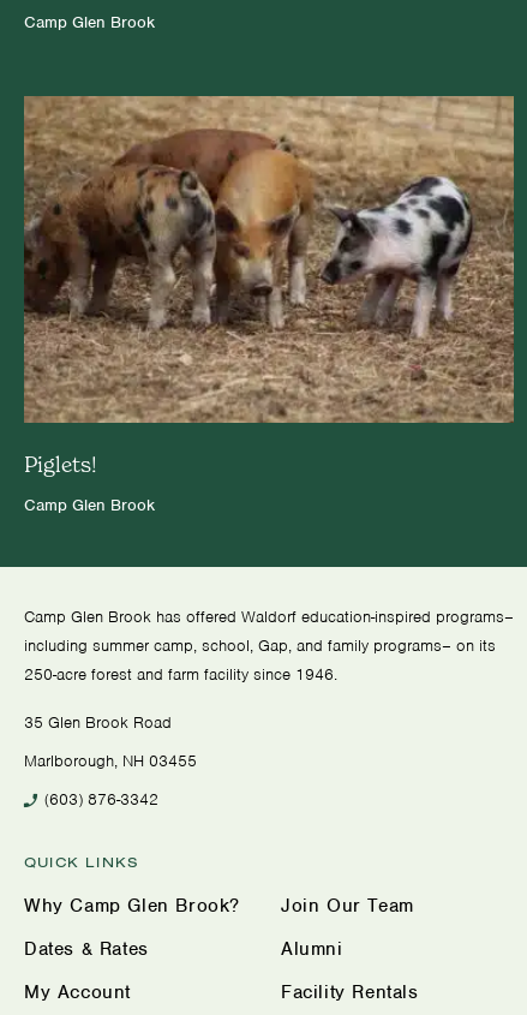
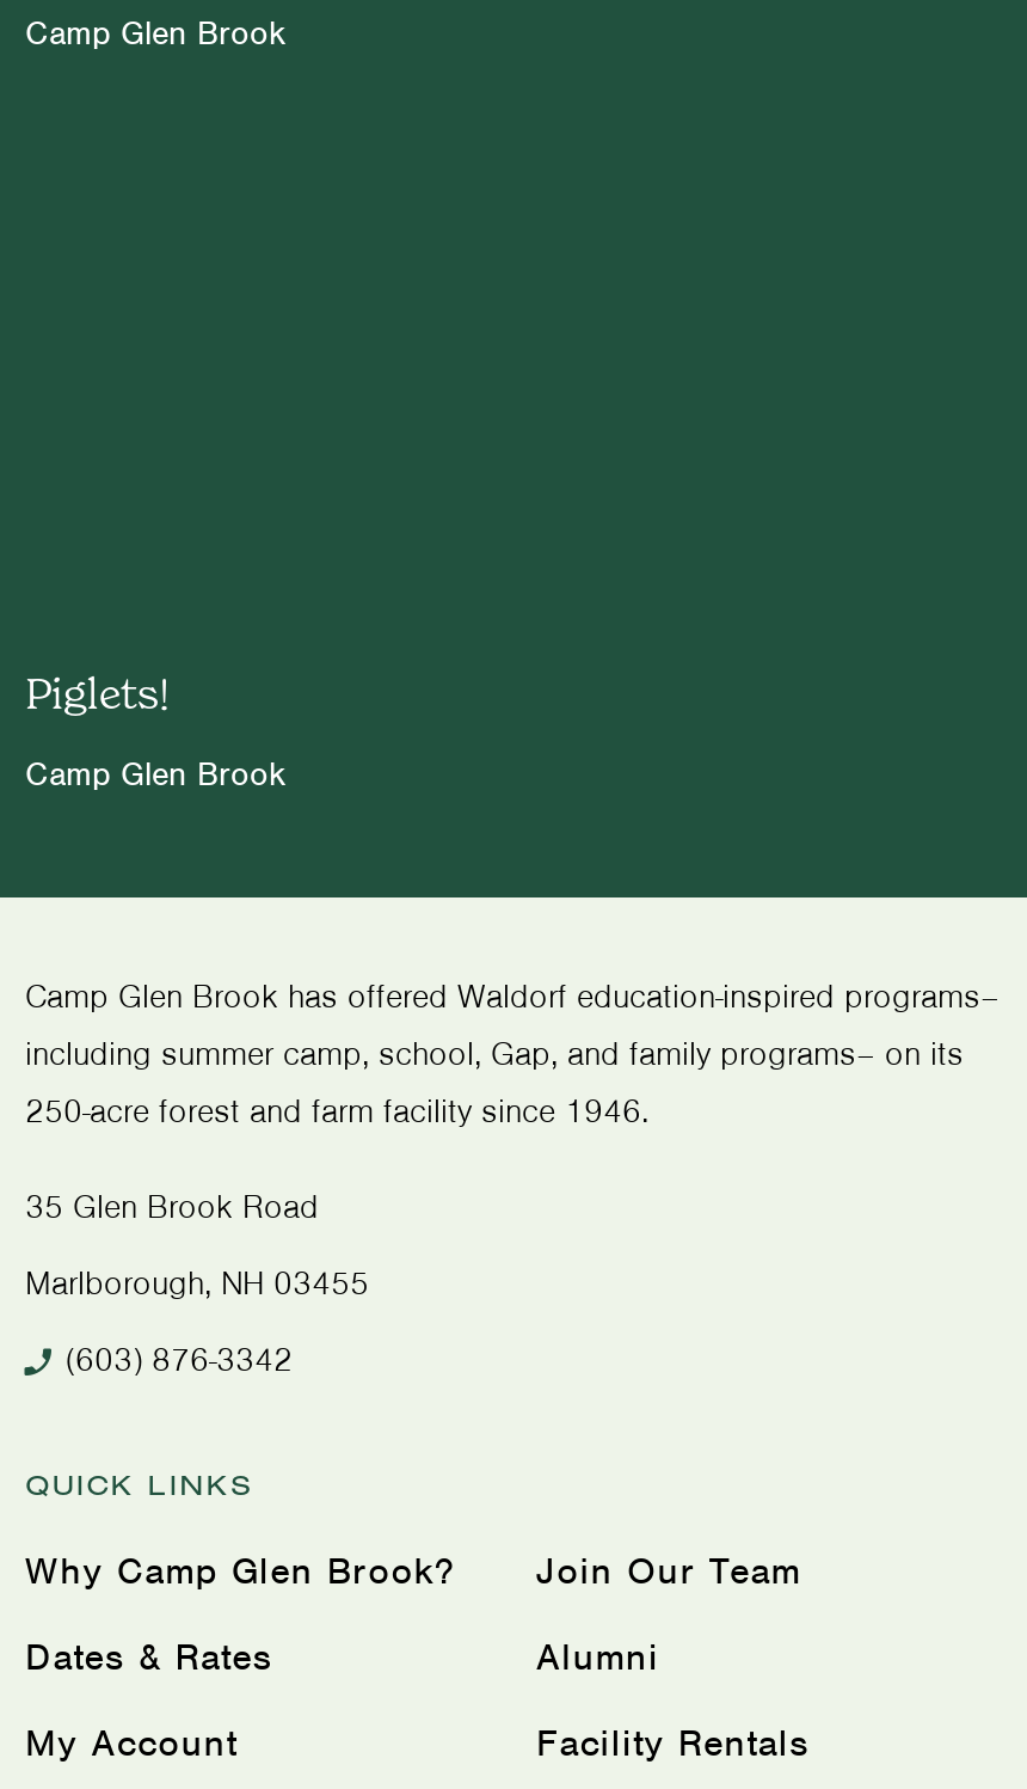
- [image]
